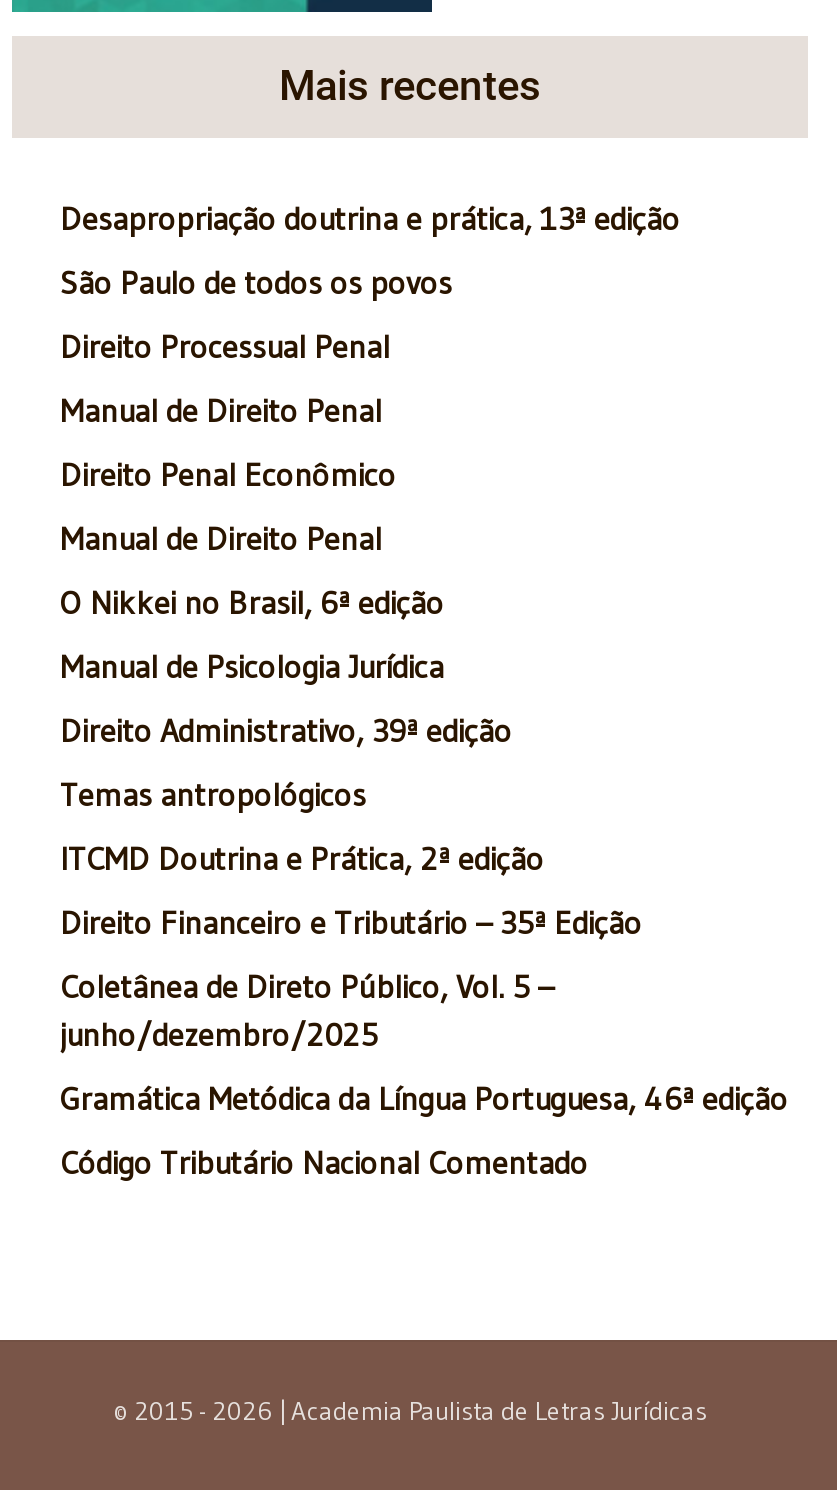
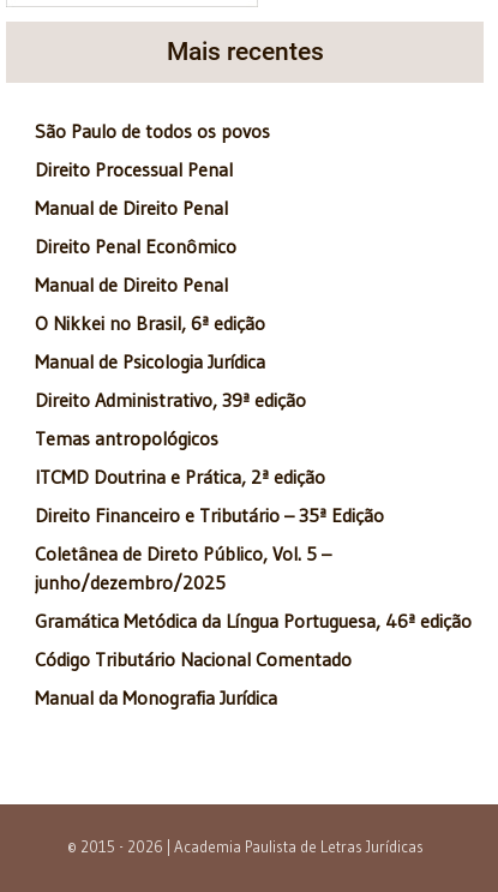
- Desapropriação doutrina e prática, 13ª edição

moved up: São Paulo de todos os povos | Direito Processual Penal | Manual de Direito Penal | ... | Gramática Metódica da Língua Portuguesa, 46ª edição | Código Tributário Nacional Comentado

+ Manual da Monografia Jurídica
